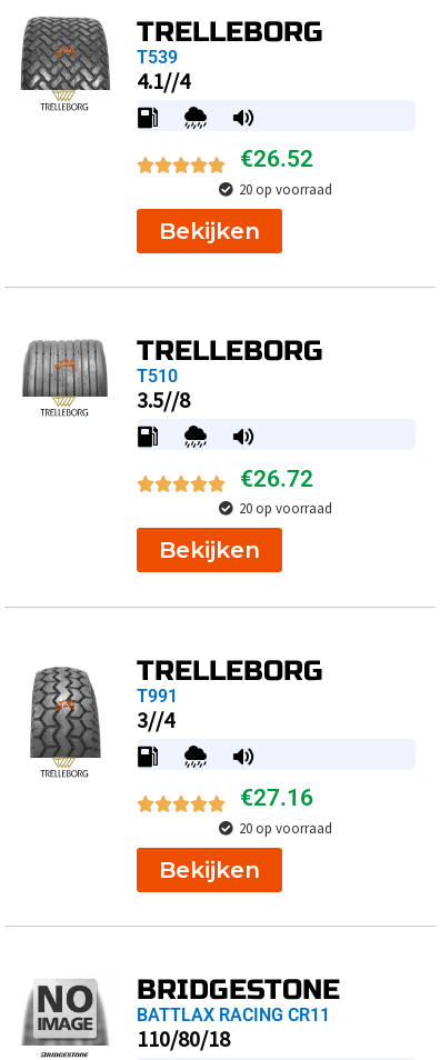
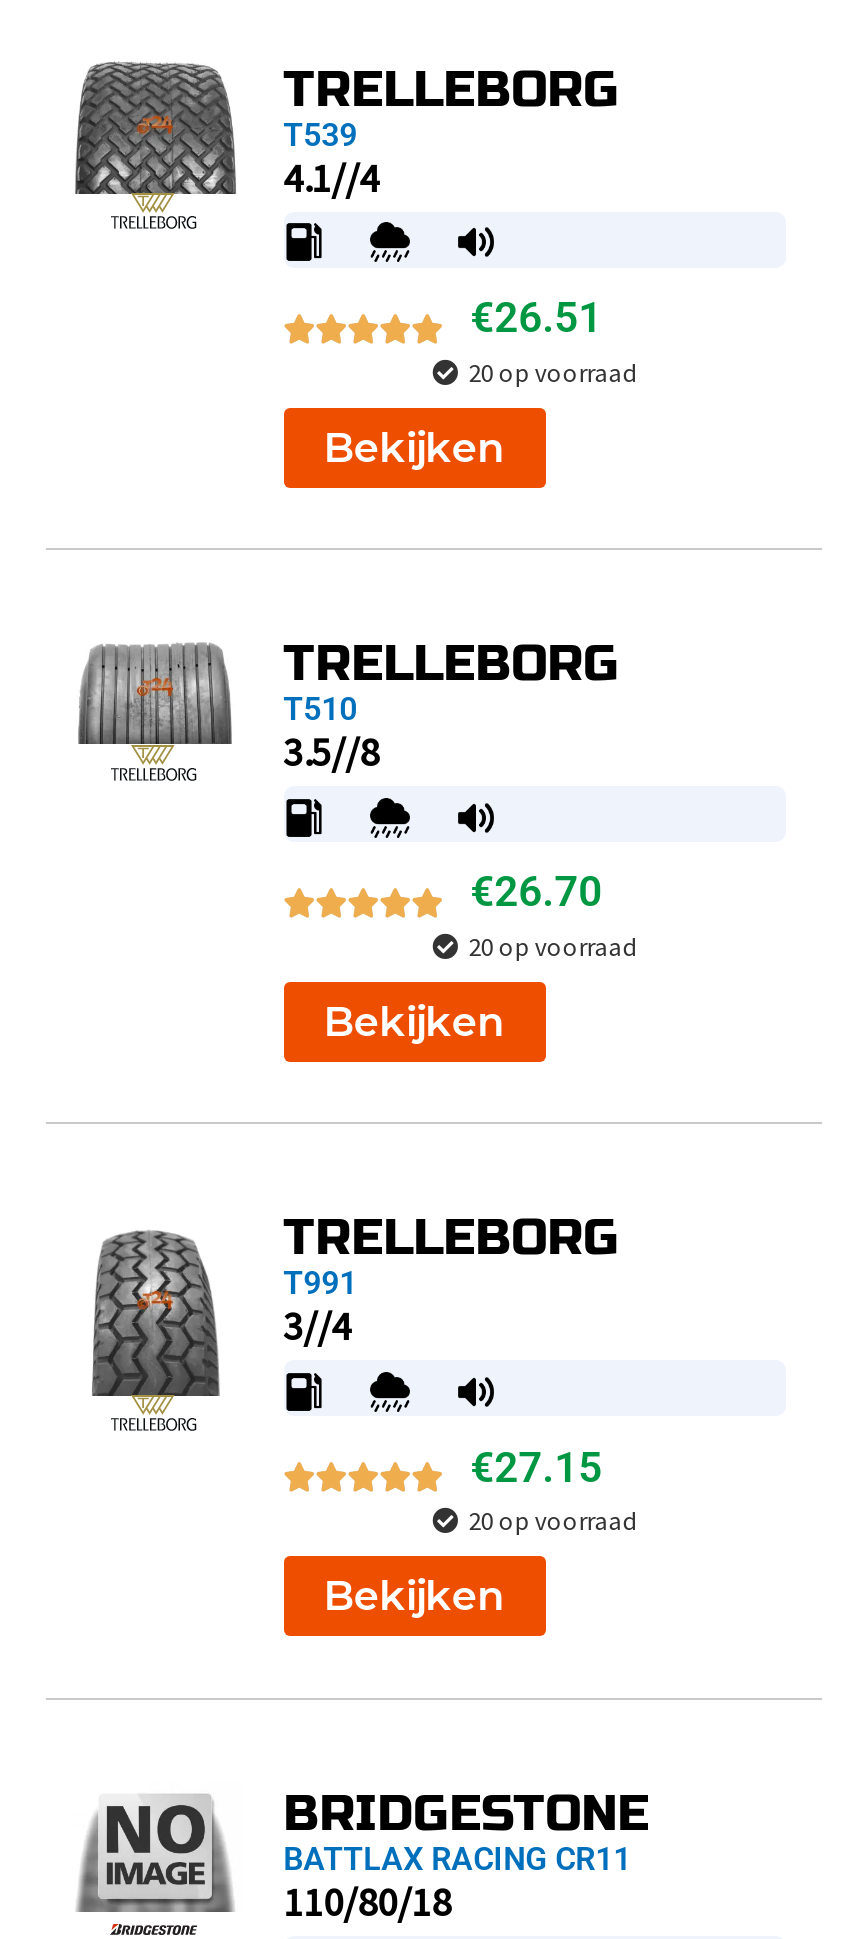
- €26.52
+ €26.51

- €26.72
+ €26.70

- €27.16
+ €27.15
